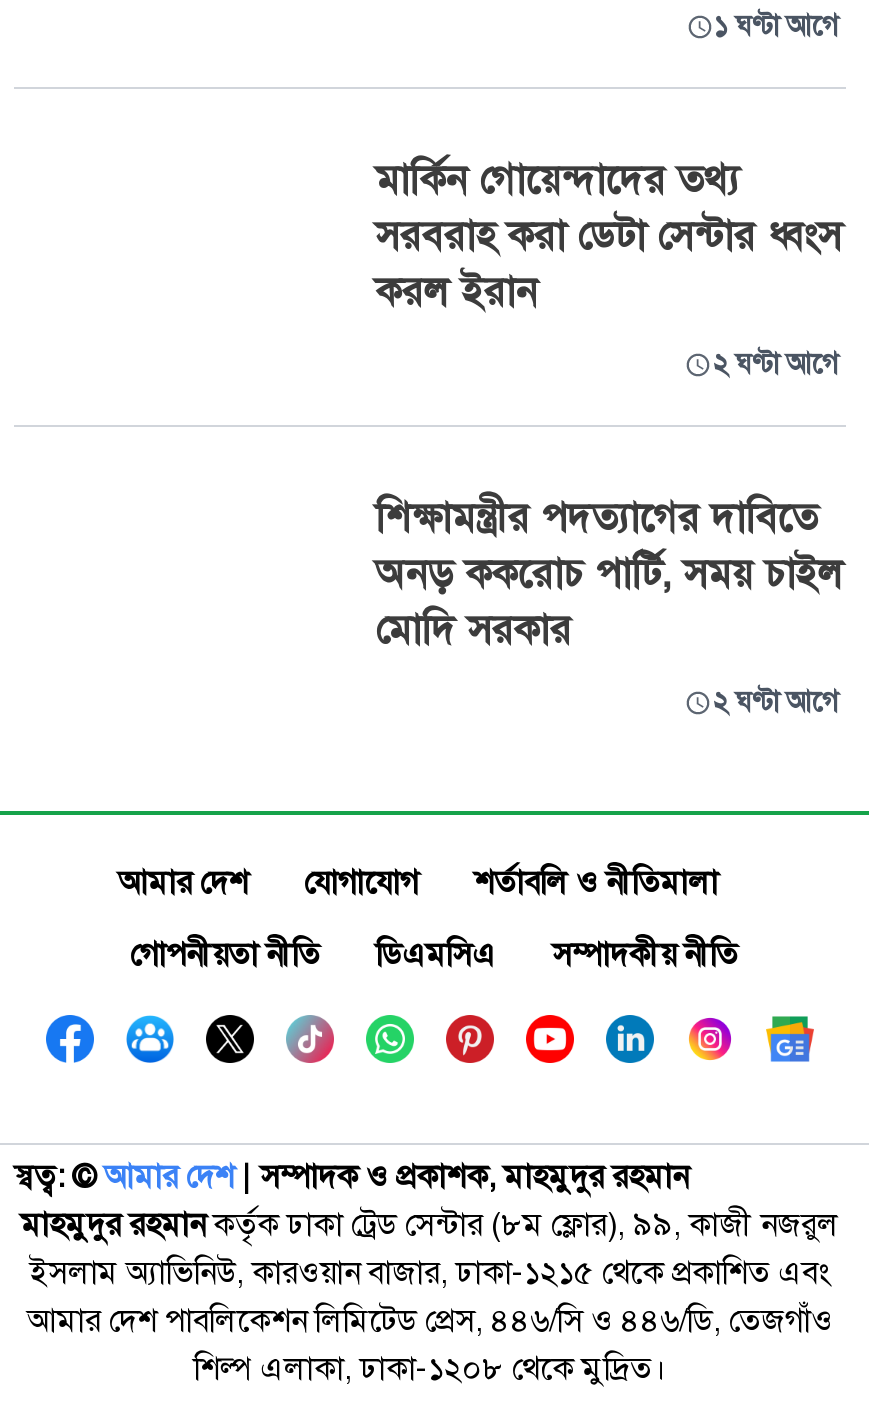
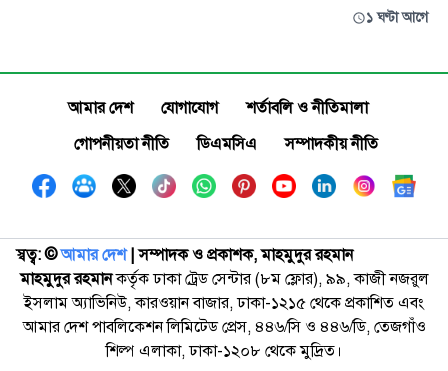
- মার্কিন গোয়েন্দাদের তথ্য
- সরবরাহ করা ডেটা সেন্টার ধ্বংস
- করল ইরান
- ২ ঘণ্টা আগে
- শিক্ষামন্ত্রীর পদত্যাগের দাবিতে
- অনড় ককরোচ পার্টি, সময় চাইল
- মোদি সরকার
- ২ ঘণ্টা আগে
